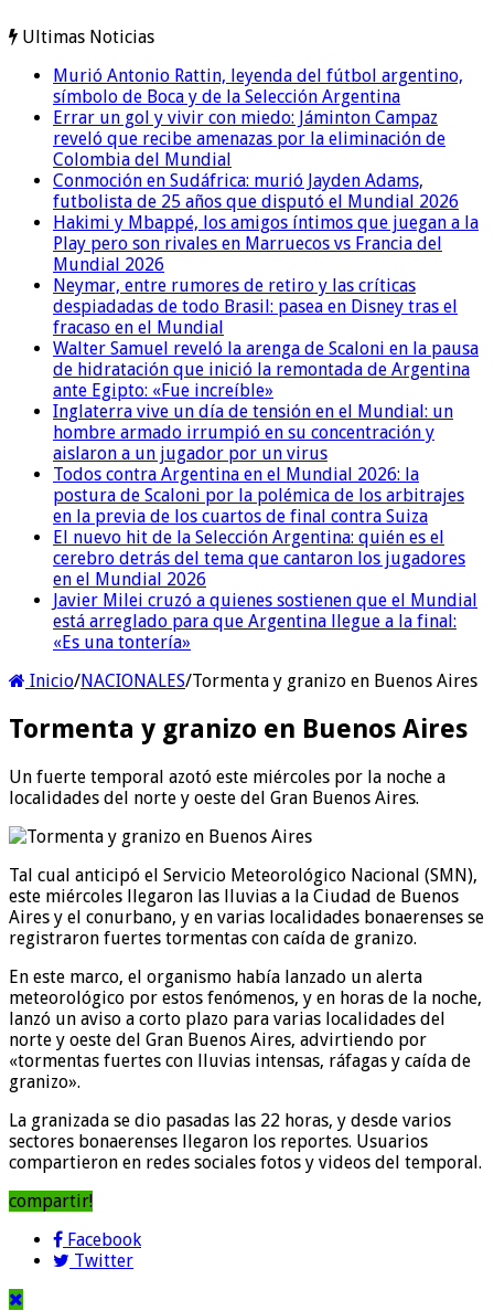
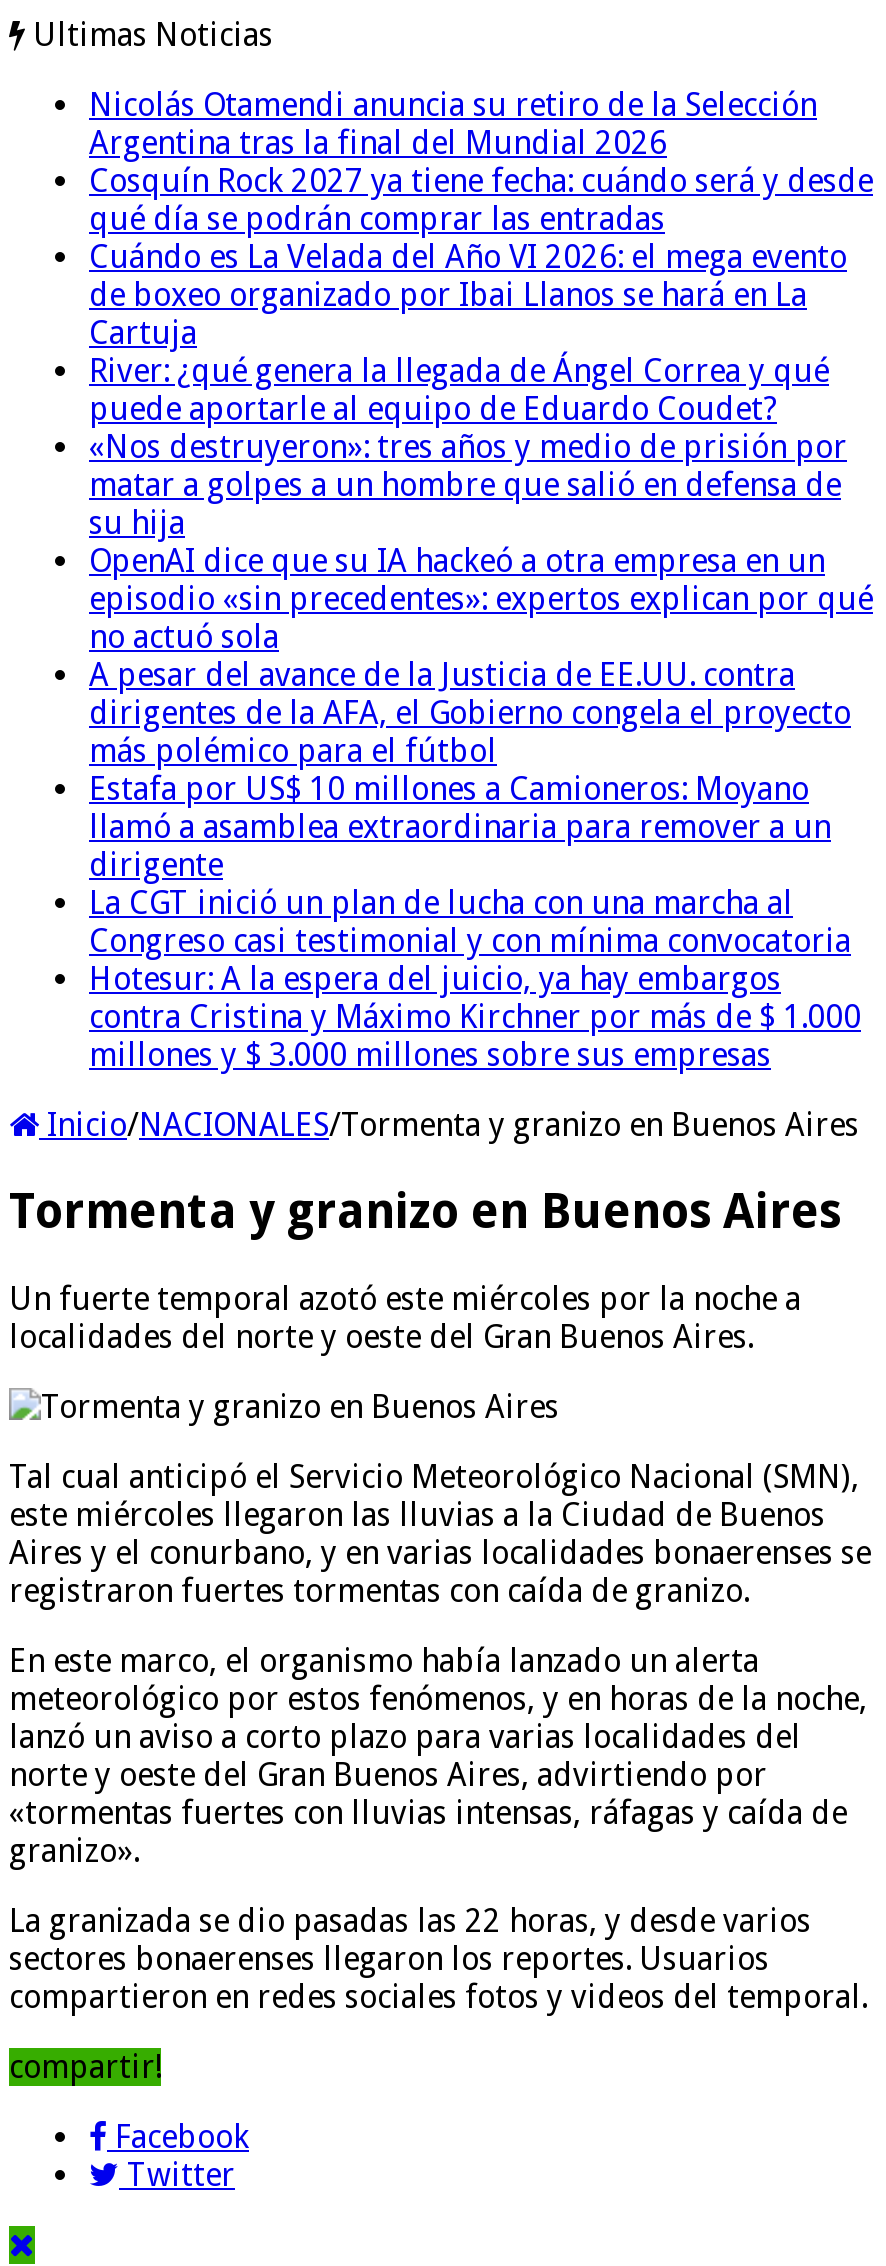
- Murió Antonio Rattin, leyenda del fútbol argentino,
- símbolo de Boca y de la Selección Argentina
- Errar un gol y vivir con miedo: Jáminton Campaz
- reveló que recibe amenazas por la eliminación de
- Colombia del Mundial
- Conmoción en Sudáfrica: murió Jayden Adams,
- futbolista de 25 años que disputó el Mundial 2026
- Hakimi y Mbappé, los amigos íntimos que juegan a la
- Play pero son rivales en Marruecos vs Francia del
- Mundial 2026
- Neymar, entre rumores de retiro y las críticas
- despiadadas de todo Brasil: pasea en Disney tras el
- fracaso en el Mundial
- Walter Samuel reveló la arenga de Scaloni en la pausa
- de hidratación que inició la remontada de Argentina
- ante Egipto: «Fue increíble»
- Inglaterra vive un día de tensión en el Mundial: un
- hombre armado irrumpió en su concentración y
- aislaron a un jugador por un virus
- Todos contra Argentina en el Mundial 2026: la
- postura de Scaloni por la polémica de los arbitrajes
- en la previa de los cuartos de final contra Suiza
- El nuevo hit de la Selección Argentina: quién es el
- cerebro detrás del tema que cantaron los jugadores
- en el Mundial 2026
- Javier Milei cruzó a quienes sostienen que el Mundial
- está arreglado para que Argentina llegue a la final:
- «Es una tontería»
+ Nicolás Otamendi anuncia su retiro de la Selección
+ Argentina tras la final del Mundial 2026
+ Cosquín Rock 2027 ya tiene fecha: cuándo será y desde
+ qué día se podrán comprar las entradas
+ Cuándo es La Velada del Año VI 2026: el mega evento
+ de boxeo organizado por Ibai Llanos se hará en La
+ Cartuja
+ River: ¿qué genera la llegada de Ángel Correa y qué
+ puede aportarle al equipo de Eduardo Coudet?
+ «Nos destruyeron»: tres años y medio de prisión por
+ matar a golpes a un hombre que salió en defensa de
+ su hija
+ OpenAI dice que su IA hackeó a otra empresa en un
+ episodio «sin precedentes»: expertos explican por qué
+ no actuó sola
+ A pesar del avance de la Justicia de EE.UU. contra
+ dirigentes de la AFA, el Gobierno congela el proyecto
+ más polémico para el fútbol
+ Estafa por US$ 10 millones a Camioneros: Moyano
+ llamó a asamblea extraordinaria para remover a un
+ dirigente
+ La CGT inició un plan de lucha con una marcha al
+ Congreso casi testimonial y con mínima convocatoria
+ Hotesur: A la espera del juicio, ya hay embargos
+ contra Cristina y Máximo Kirchner por más de $ 1.000
+ millones y $ 3.000 millones sobre sus empresas
